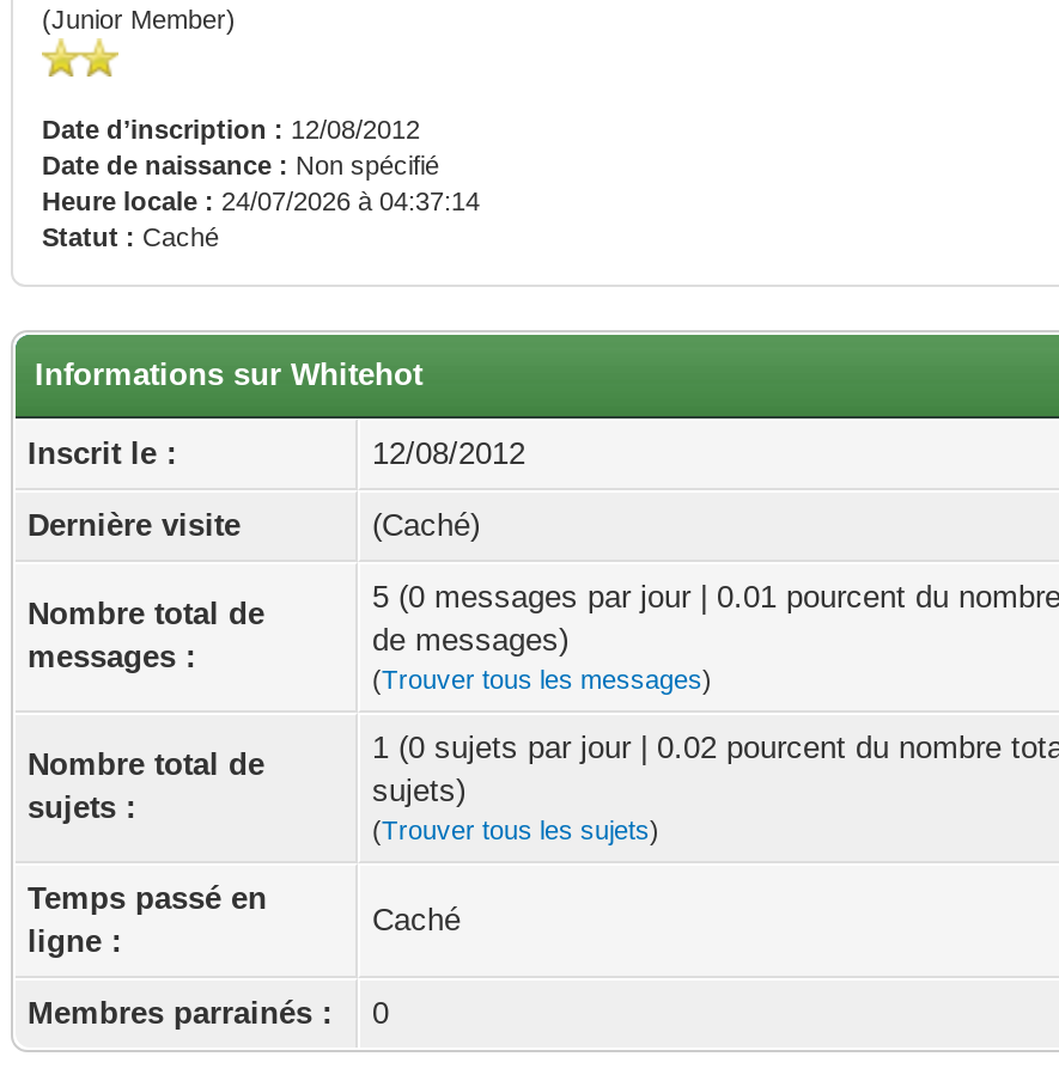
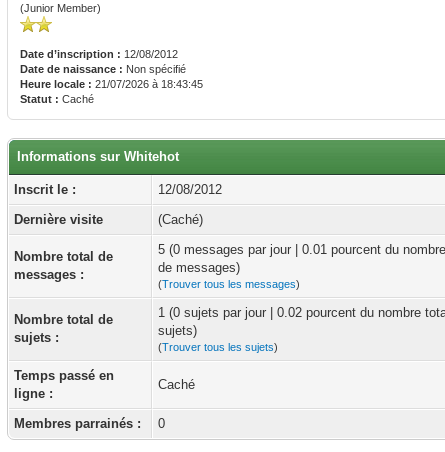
- Heure locale : 24/07/2026 à 04:37:14
+ Heure locale : 21/07/2026 à 18:43:45
